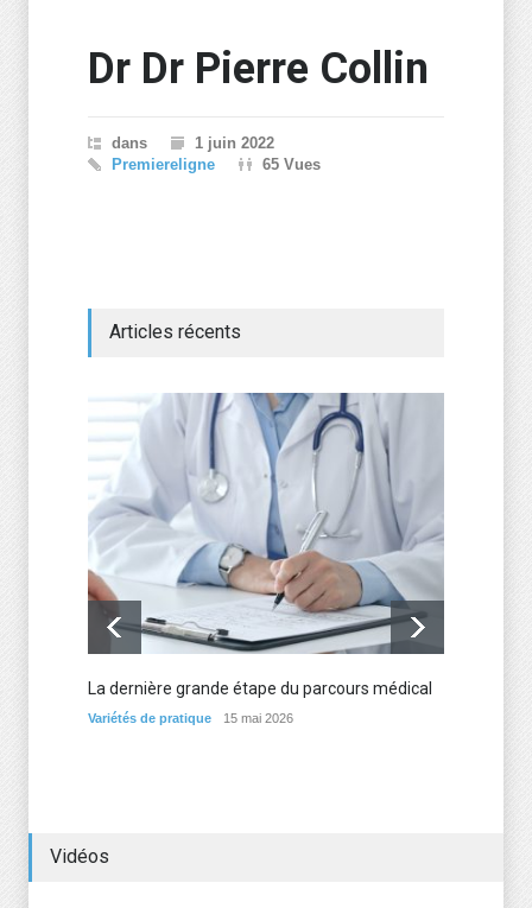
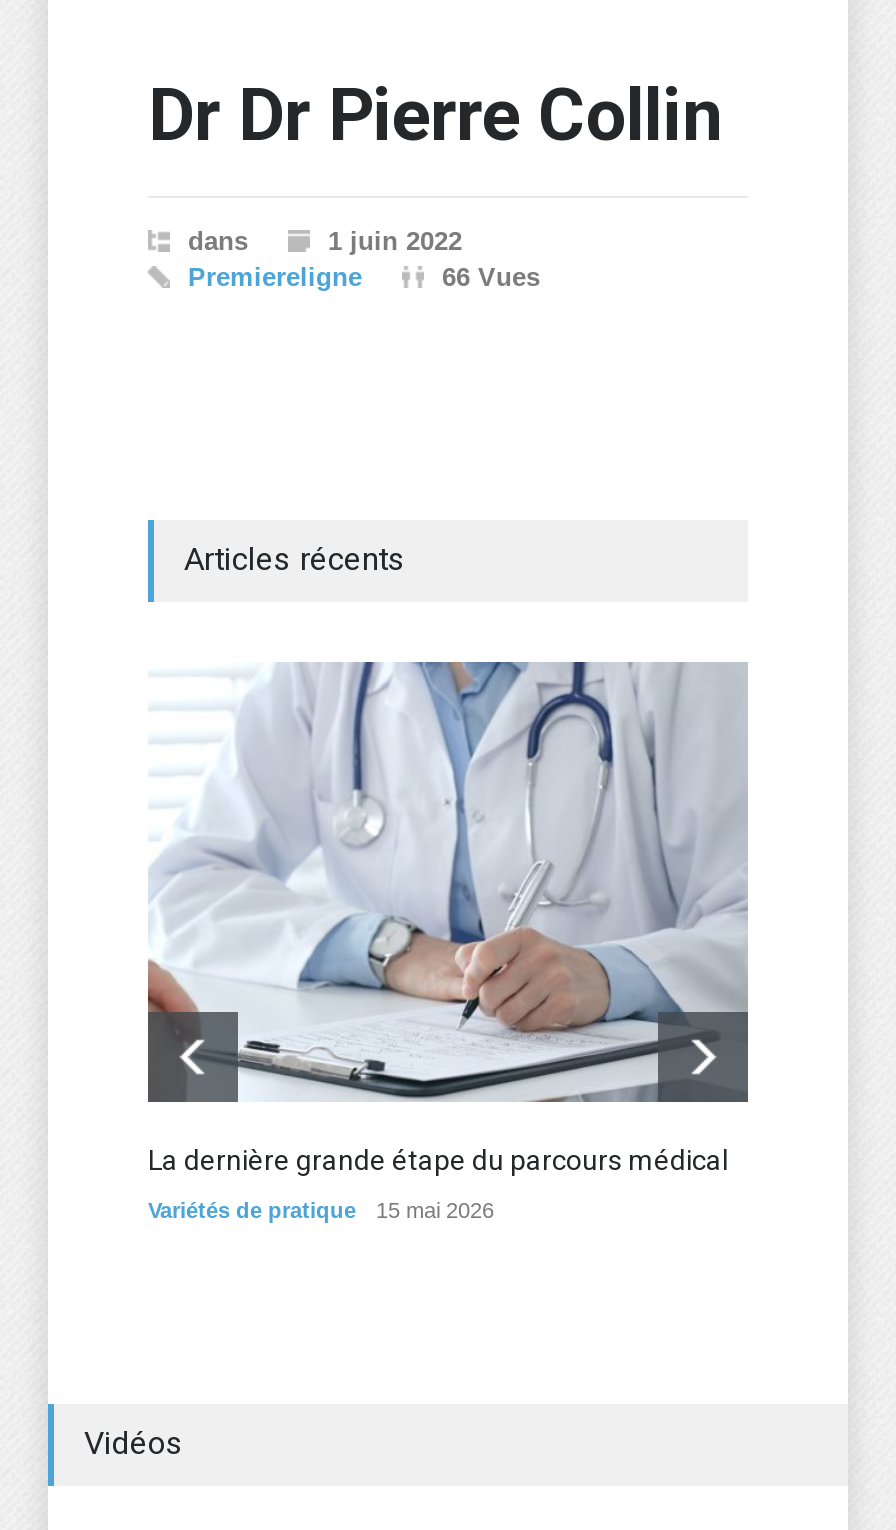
- 65 Vues
+ 66 Vues
